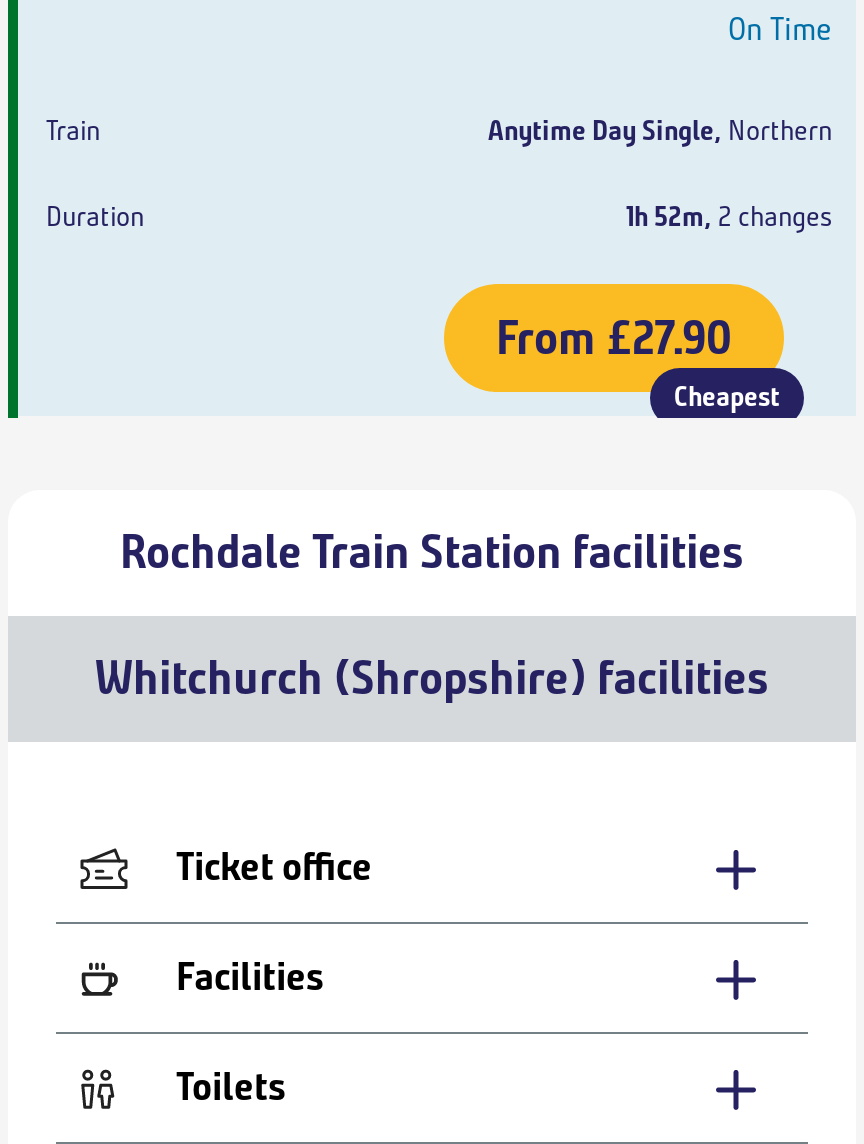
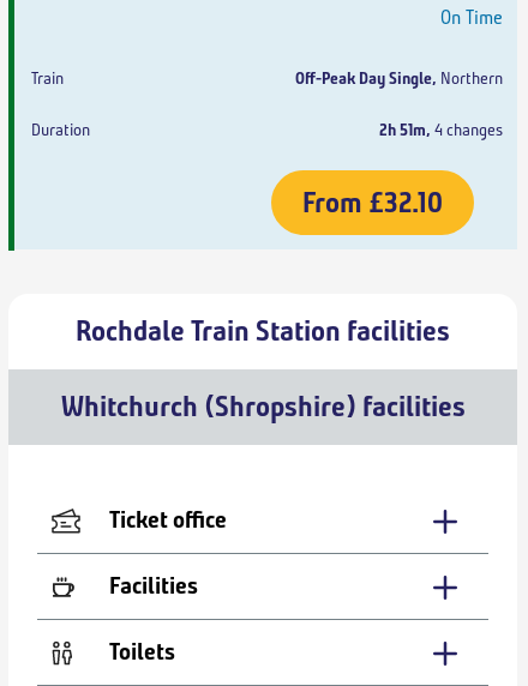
- Anytime Day Single, Northern
+ Off-Peak Day Single, Northern

- 1h 52m, 2 changes
+ 2h 51m, 4 changes

- From £27.90
- Cheapest
+ From £32.10
